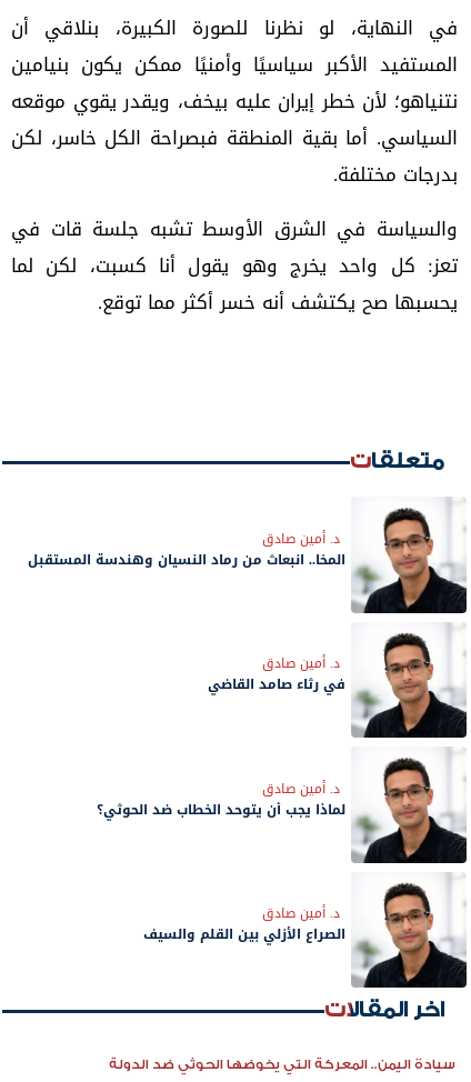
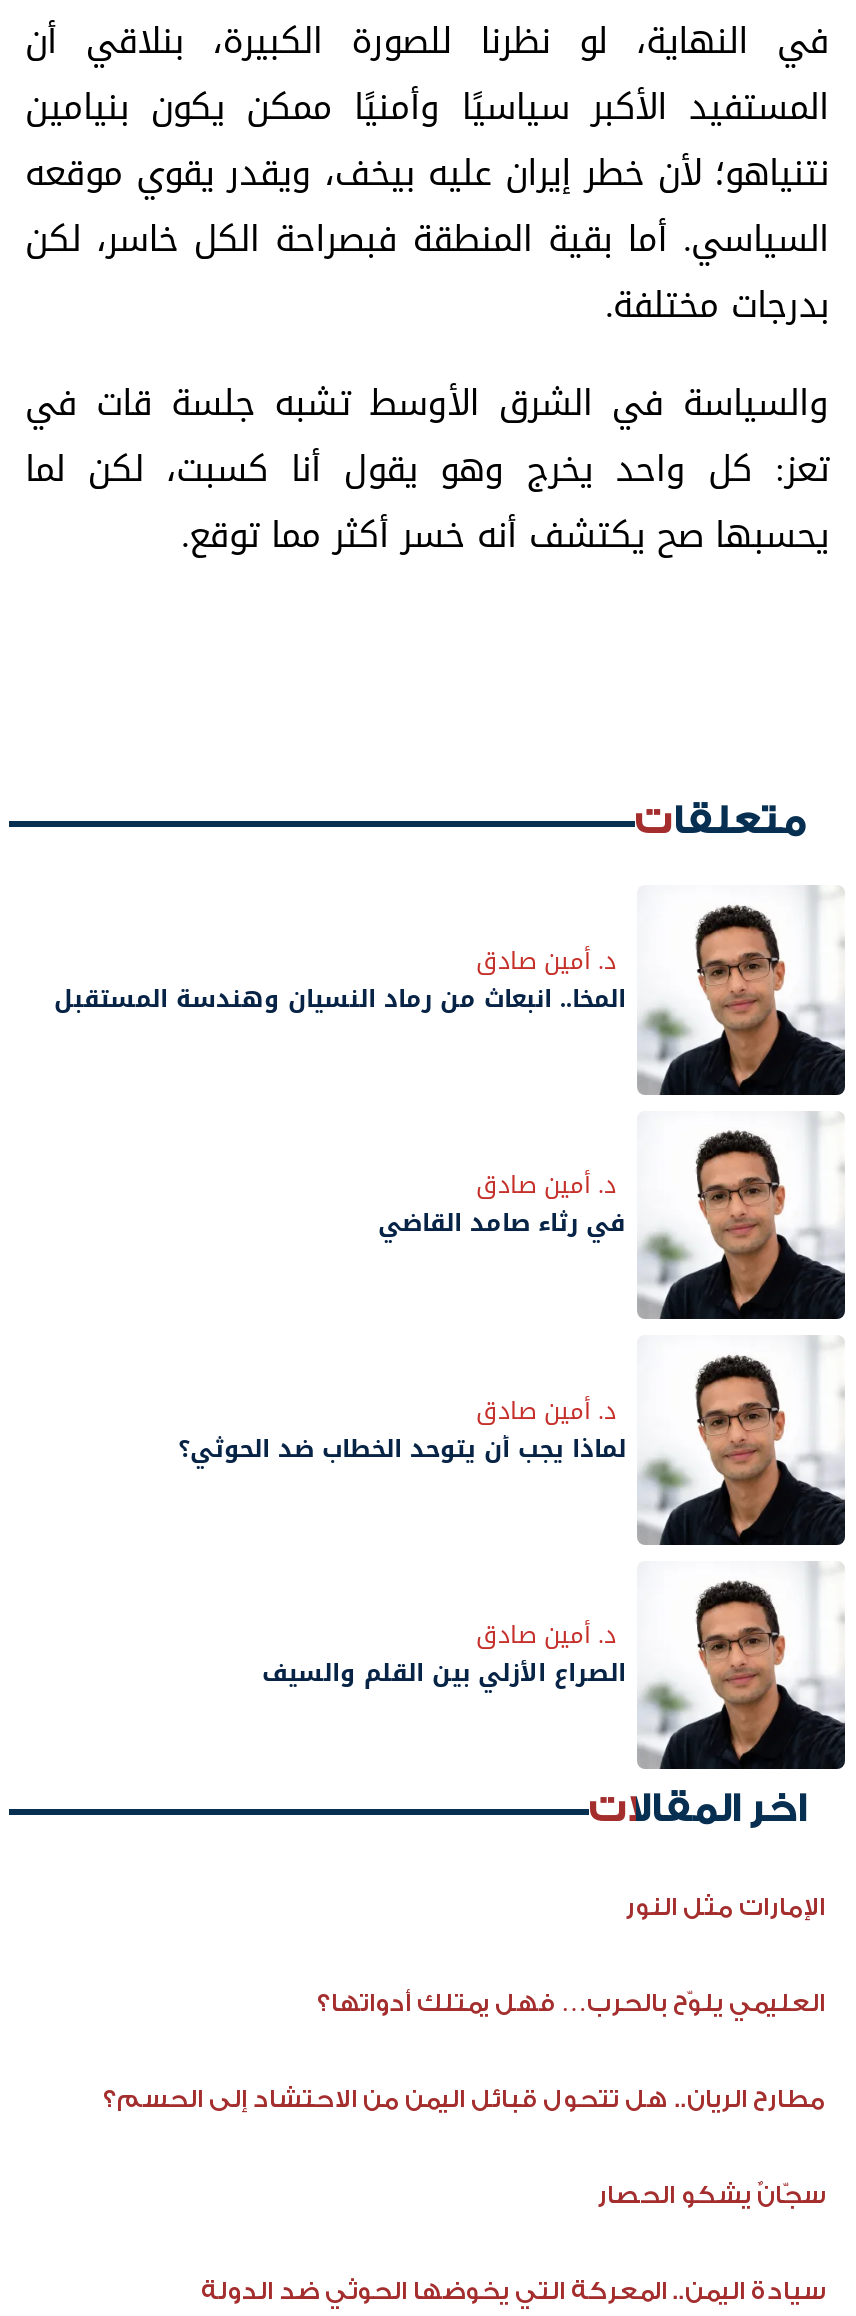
+ الإمارات مثل النور
+ العليمي يلوّح بالحرب… فهل يمتلك أدواتها؟
+ مطارح الريان.. هل تتحول قبائل اليمن من الاحتشاد إلى الحسم؟
+ سجّانٌ يشكو الحصار
